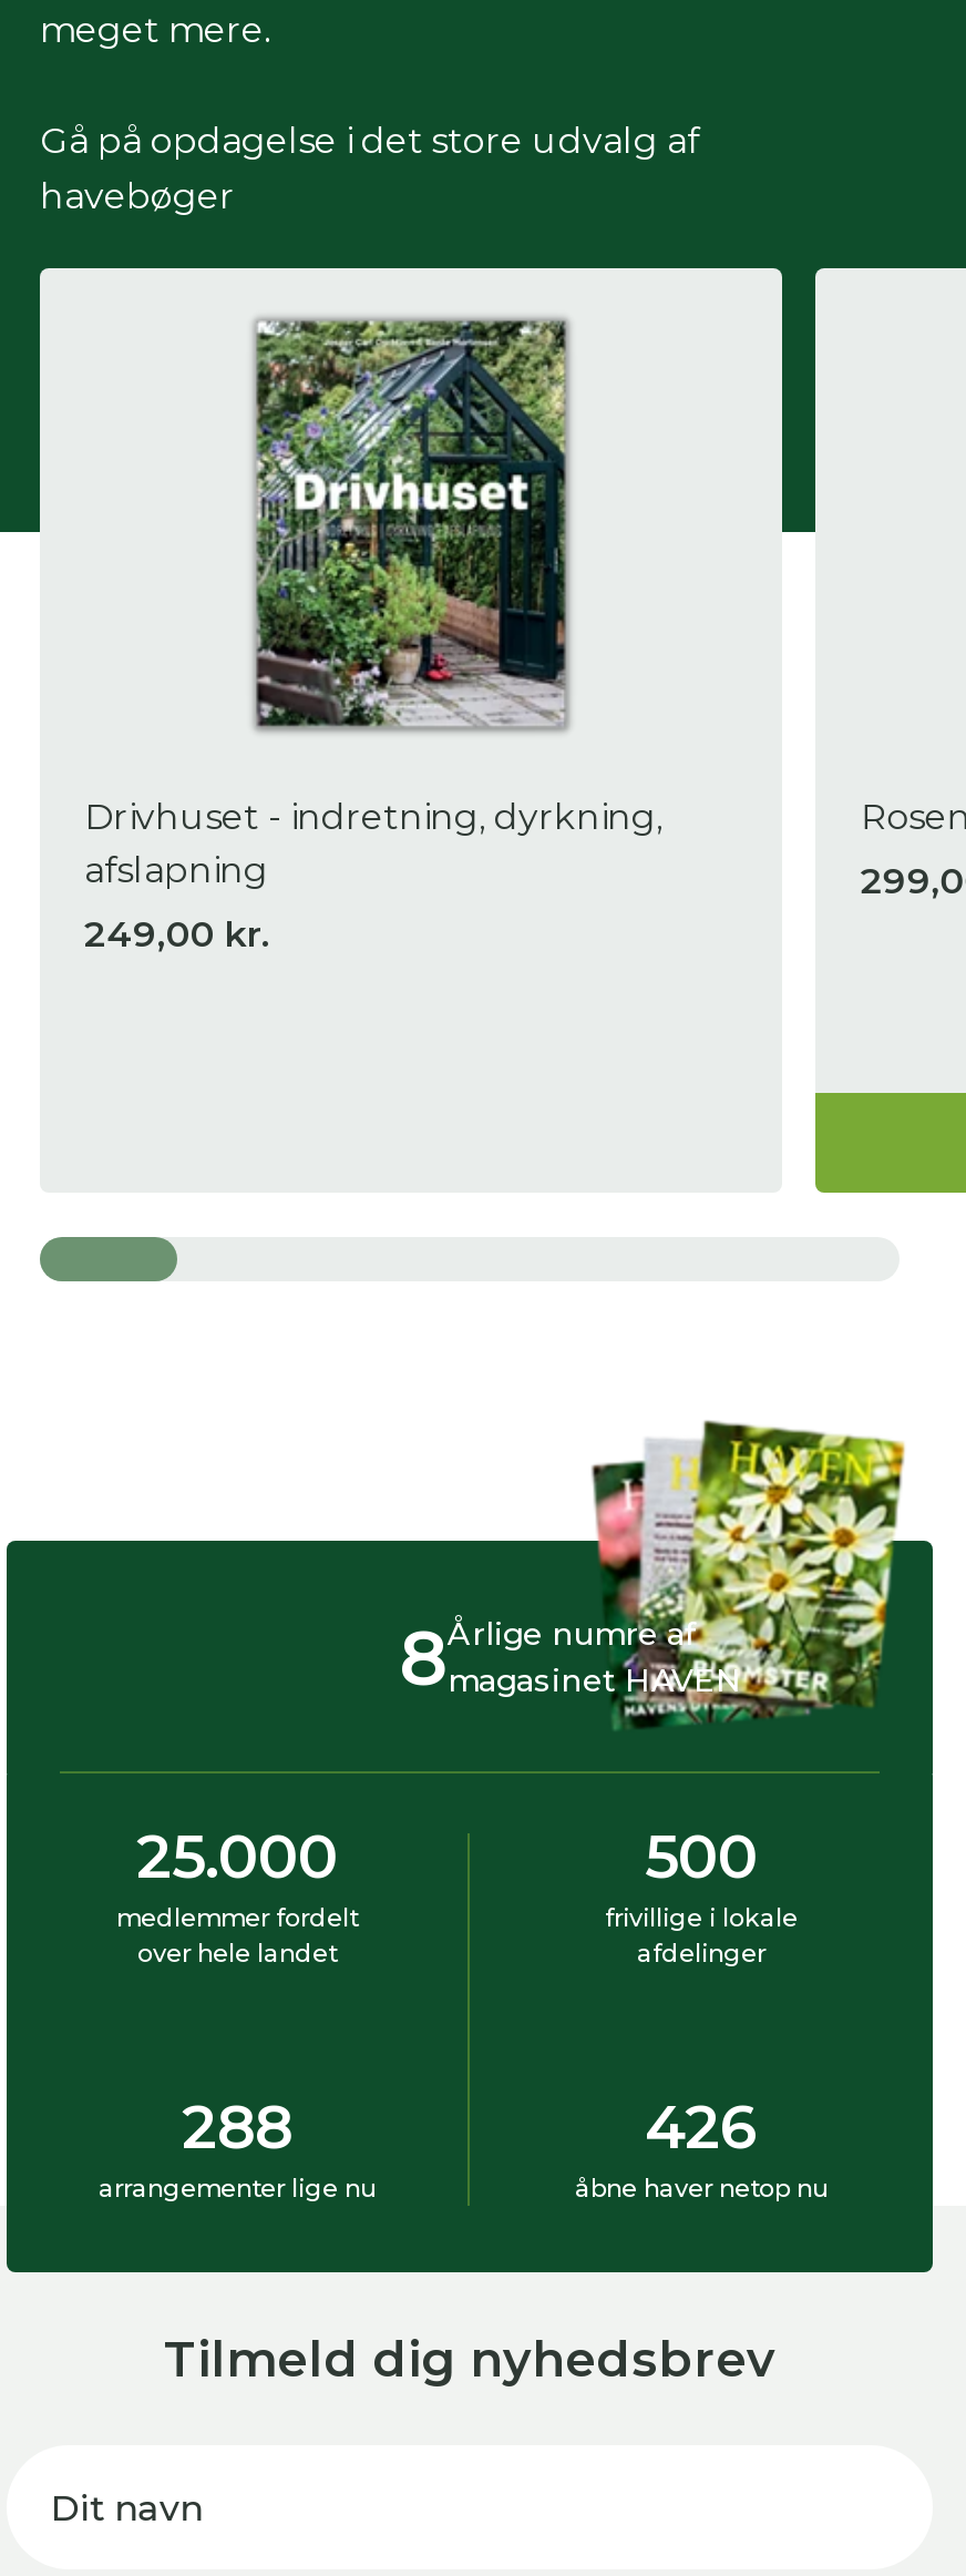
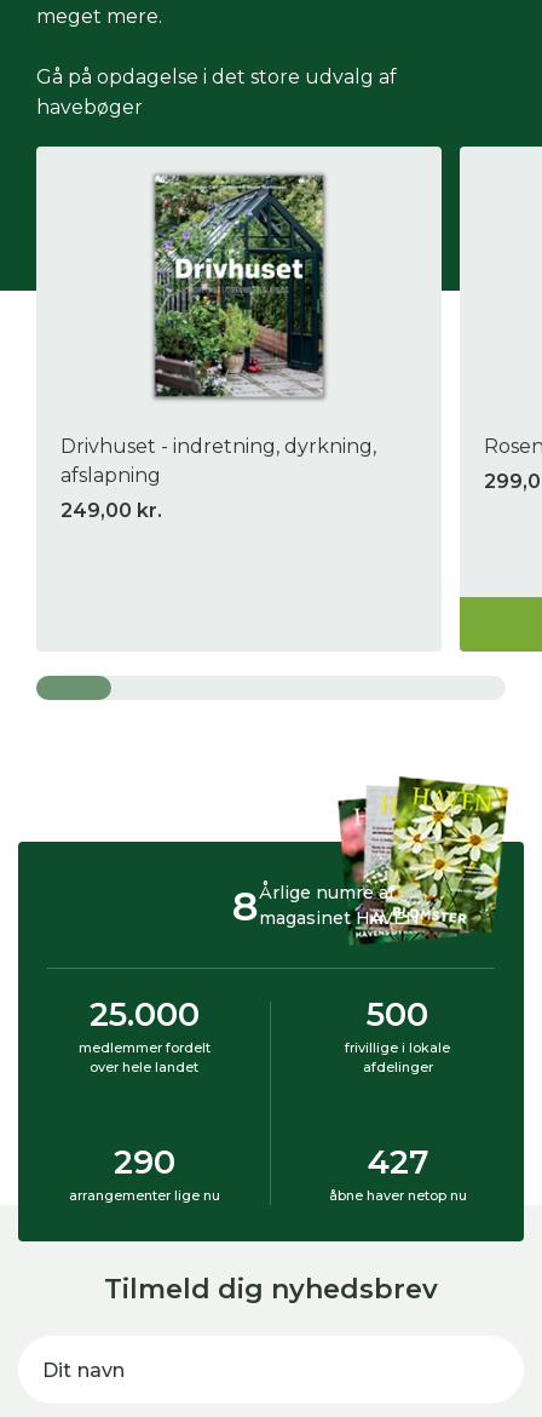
- 288
+ 290

- 426
+ 427
